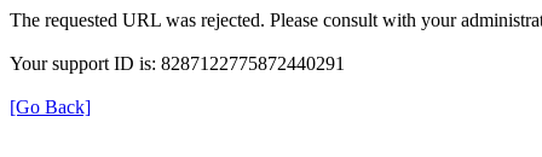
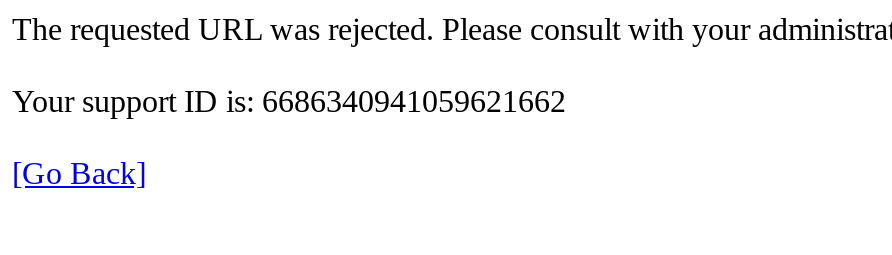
- Your support ID is: 8287122775872440291
+ Your support ID is: 6686340941059621662
